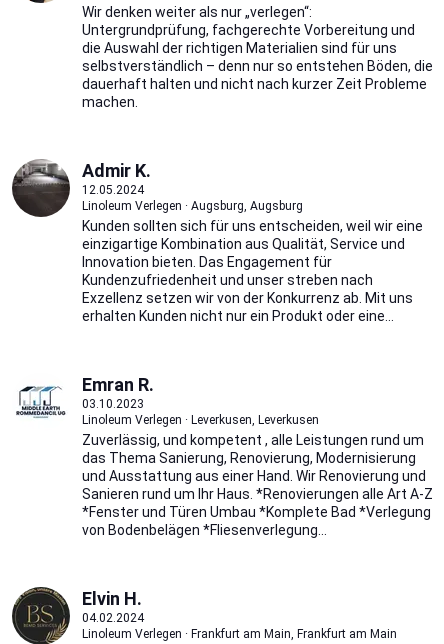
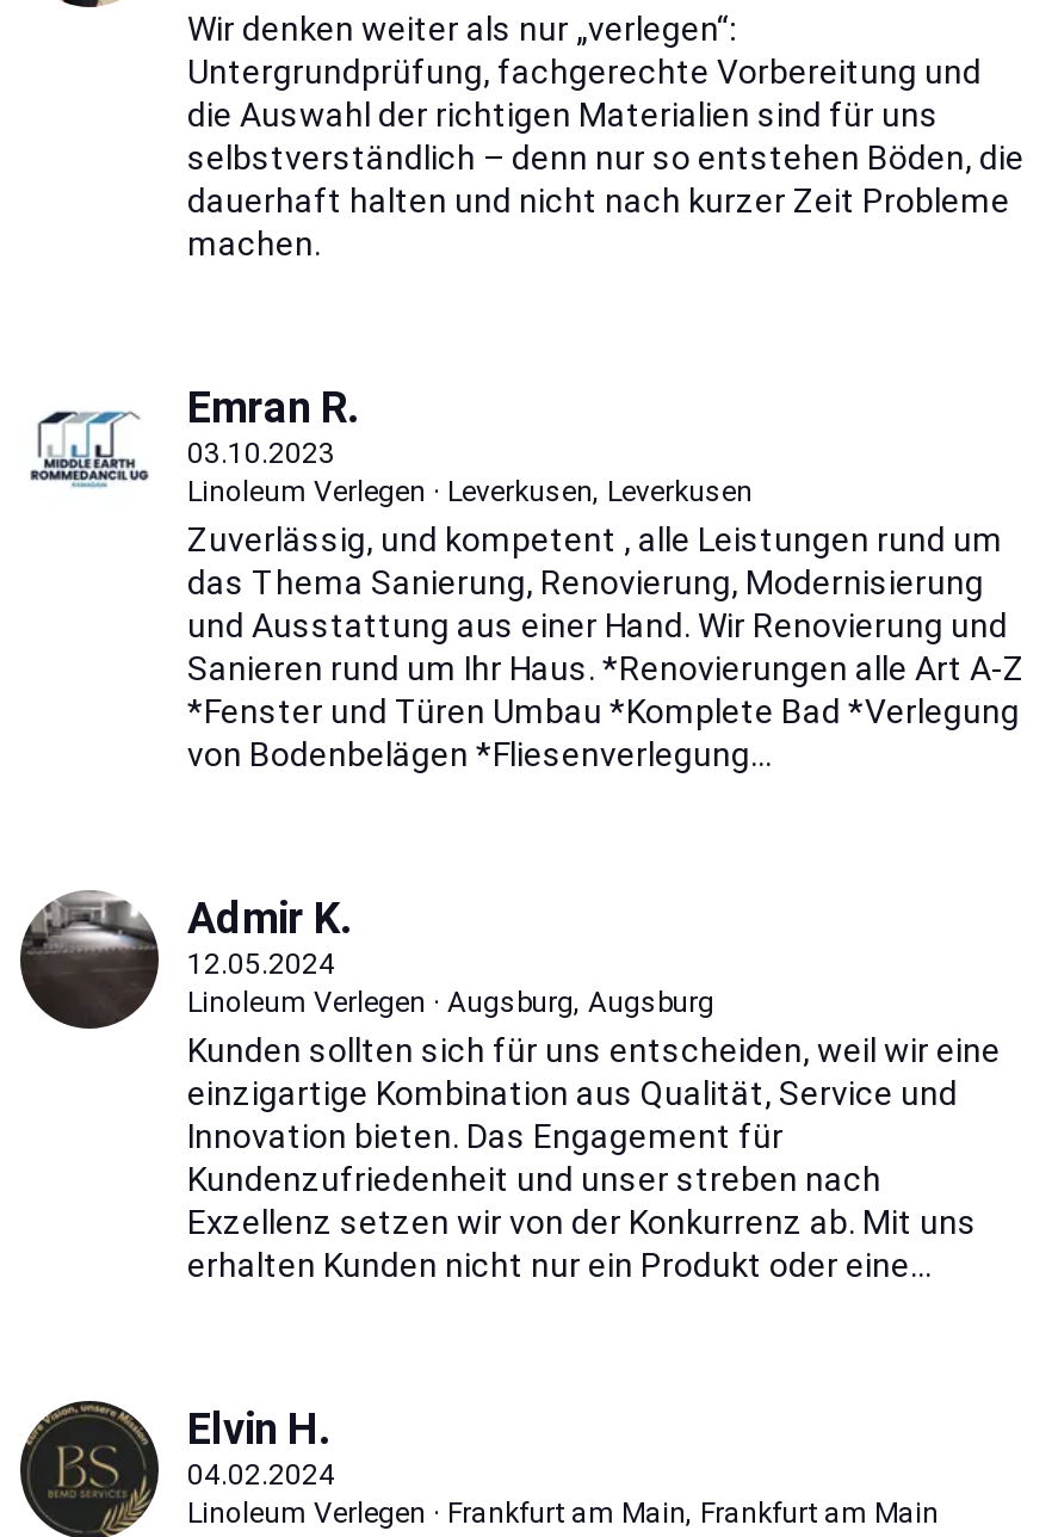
moved down: [image] | Admir K. | 12.05.2024 | ... | Exzellenz setzen wir von der Konkurrenz ab. Mit uns | erhalten Kunden nicht nur ein Produkt oder eine...

moved up: [image] | Emran R. | 03.10.2023 | ... | *Fenster und Türen Umbau *Komplete Bad *Verlegung | von Bodenbelägen *Fliesenverlegung...
